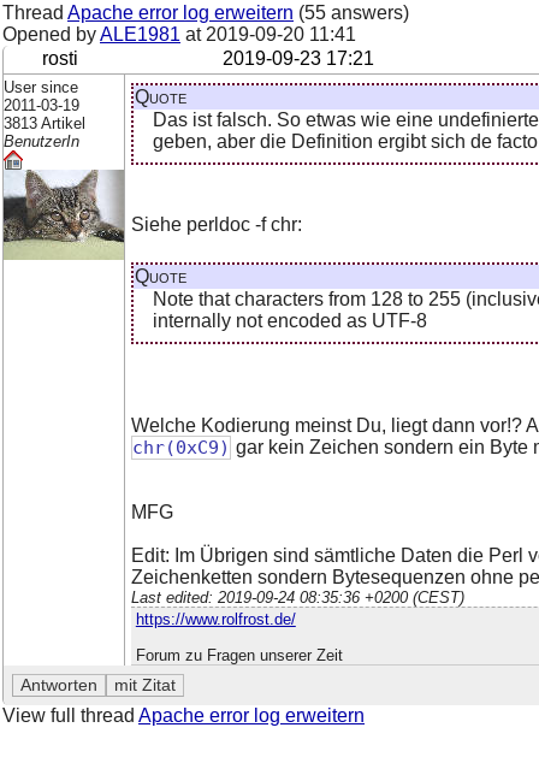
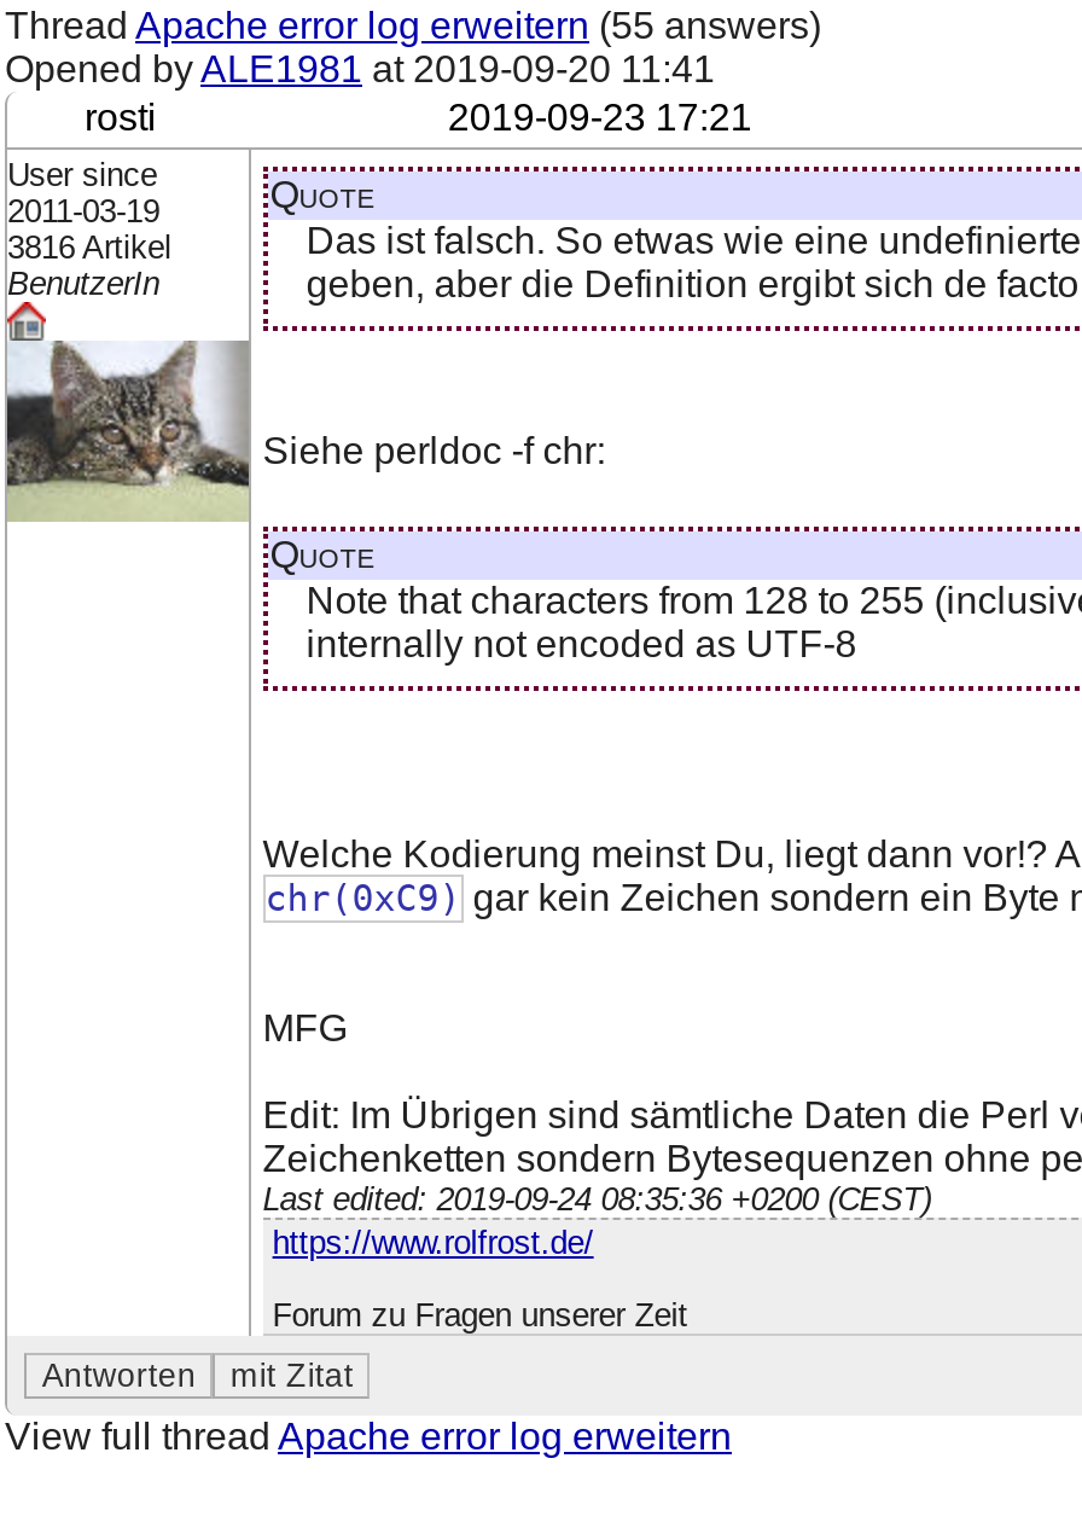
- 3813 Artikel
+ 3816 Artikel
